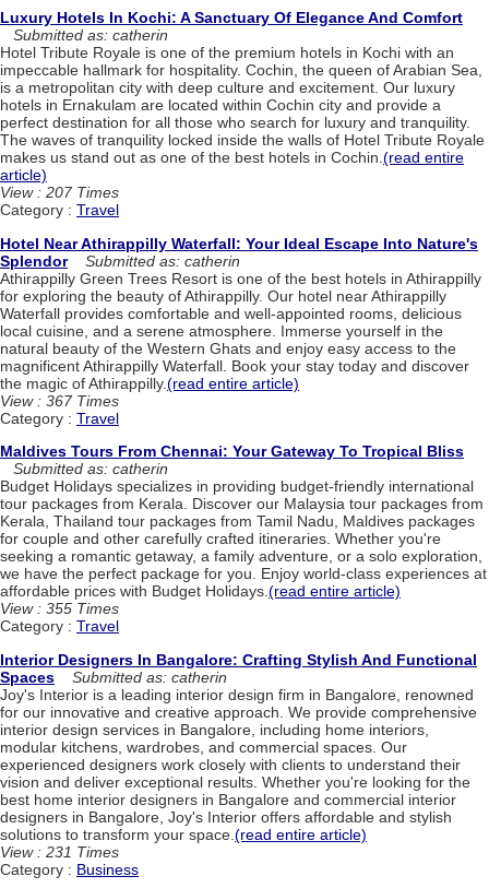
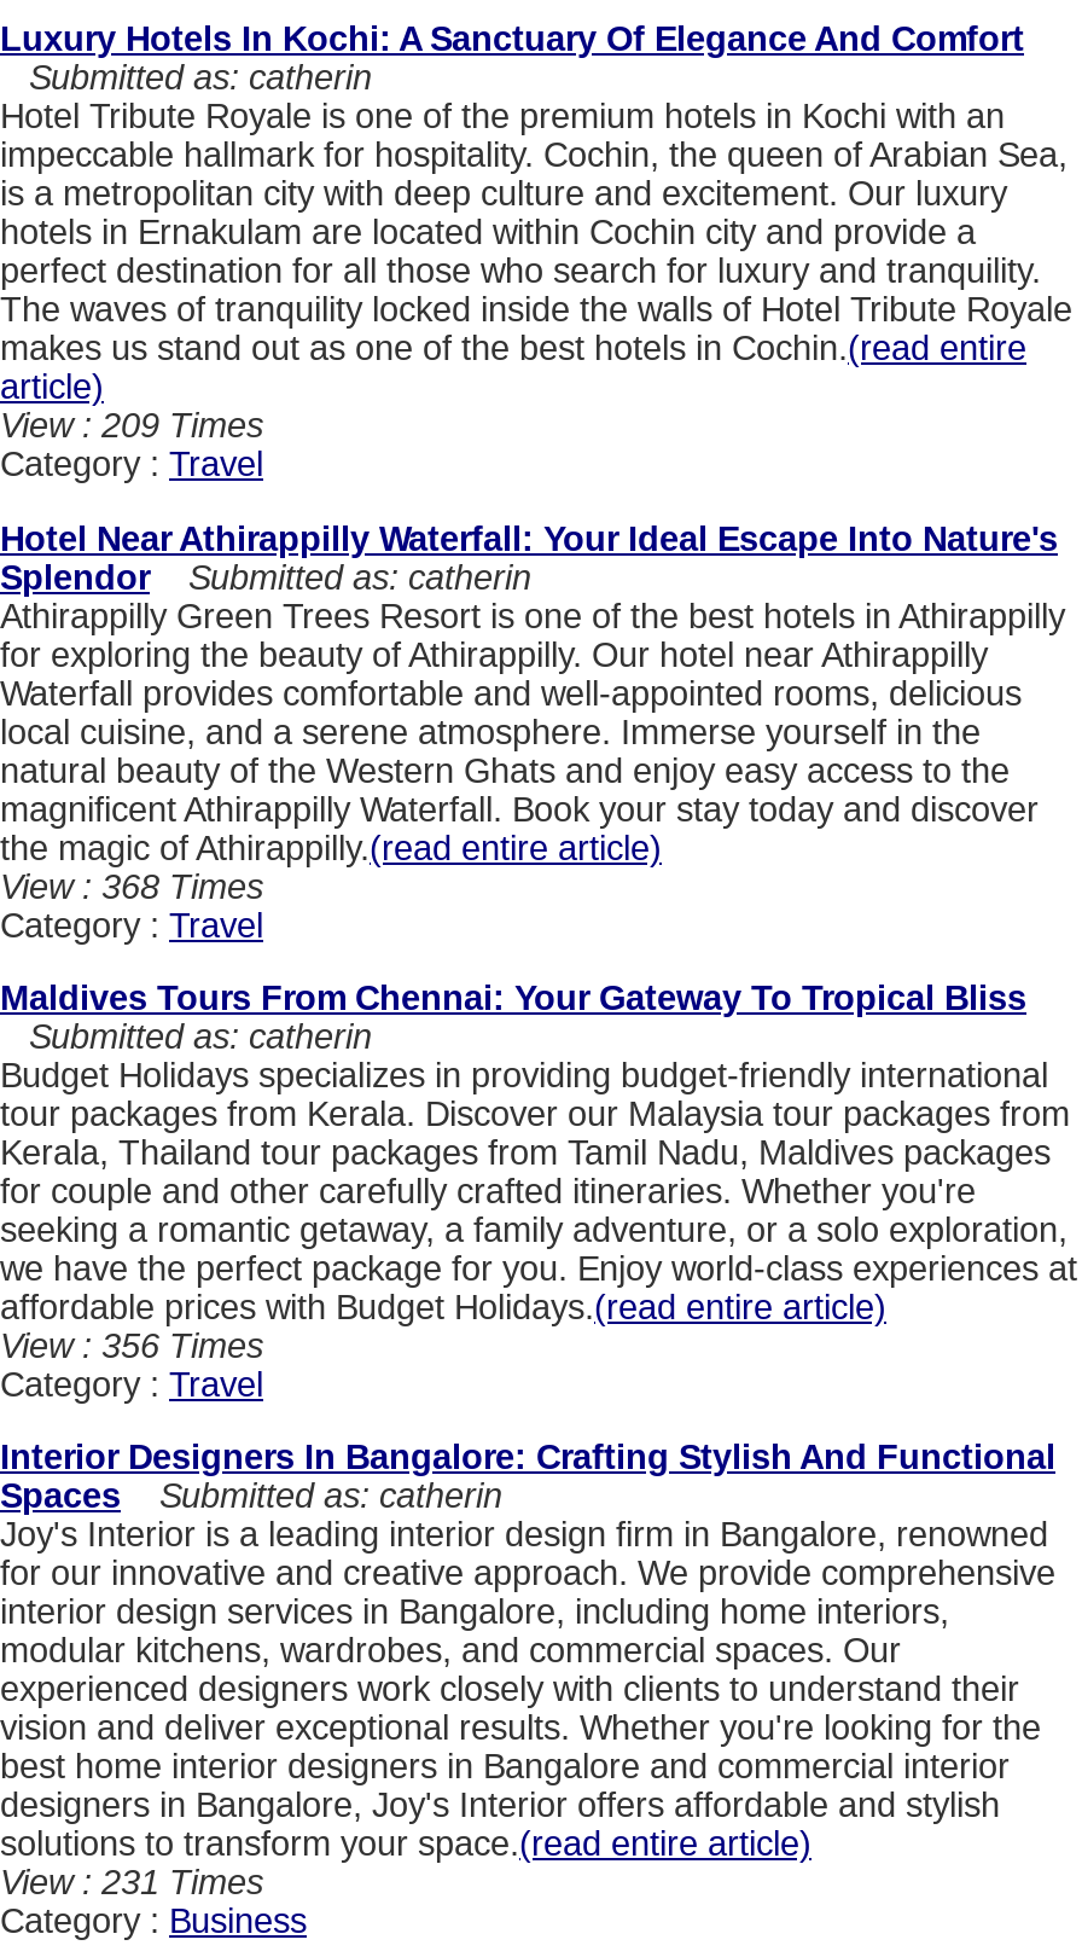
- View : 207 Times
+ View : 209 Times

- View : 367 Times
+ View : 368 Times

- View : 355 Times
+ View : 356 Times
